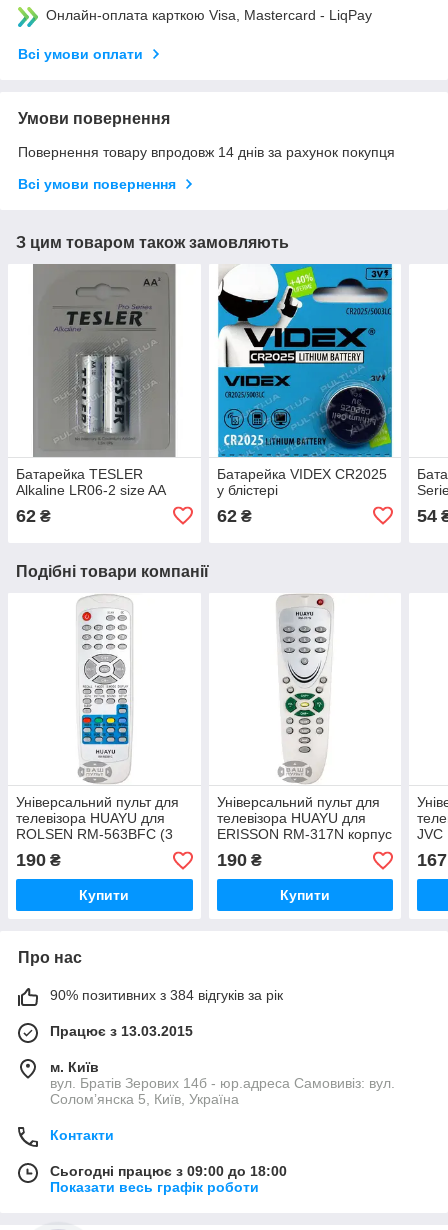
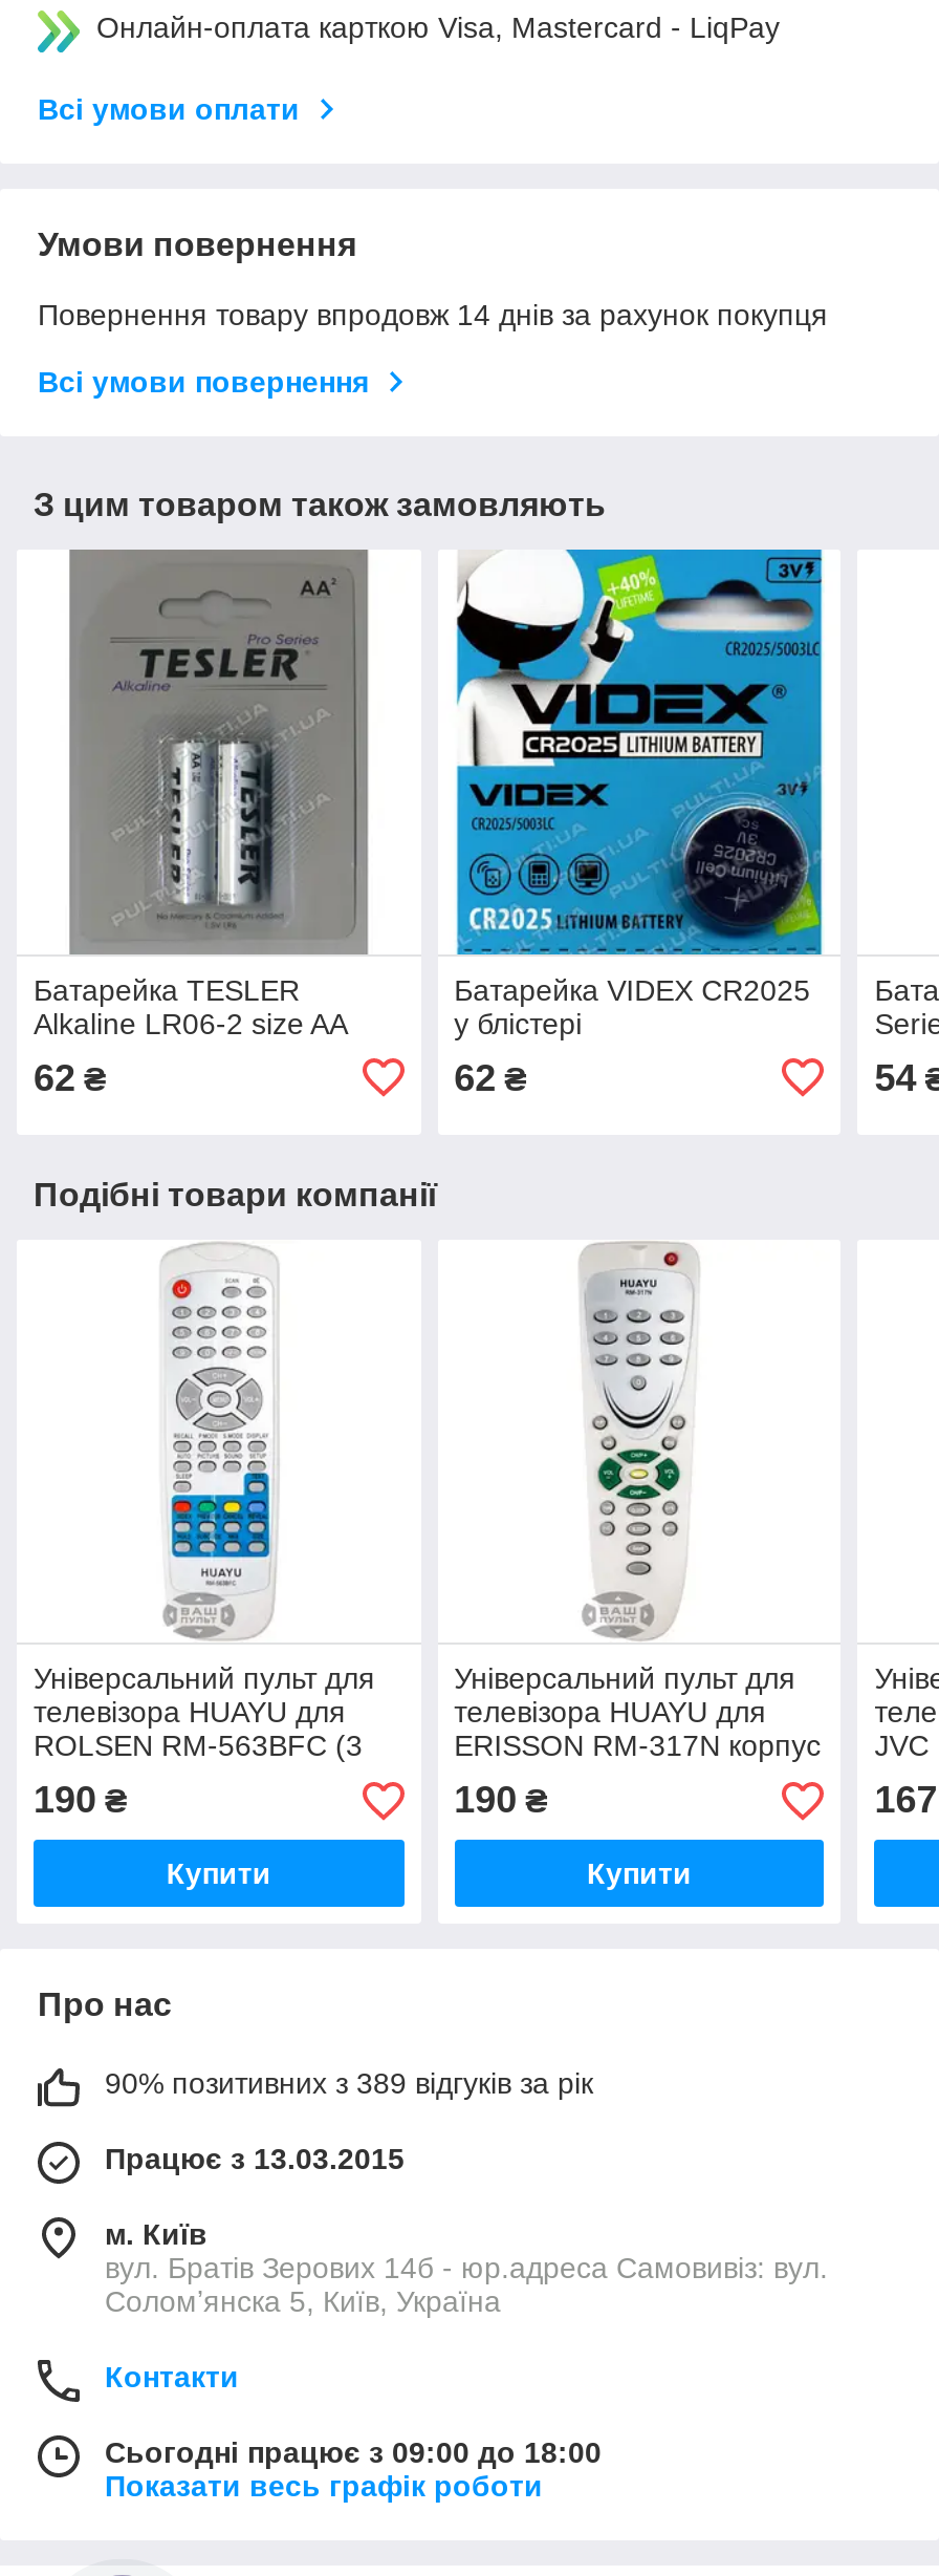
- 90% позитивних з 384 відгуків за рік
+ 90% позитивних з 389 відгуків за рік
